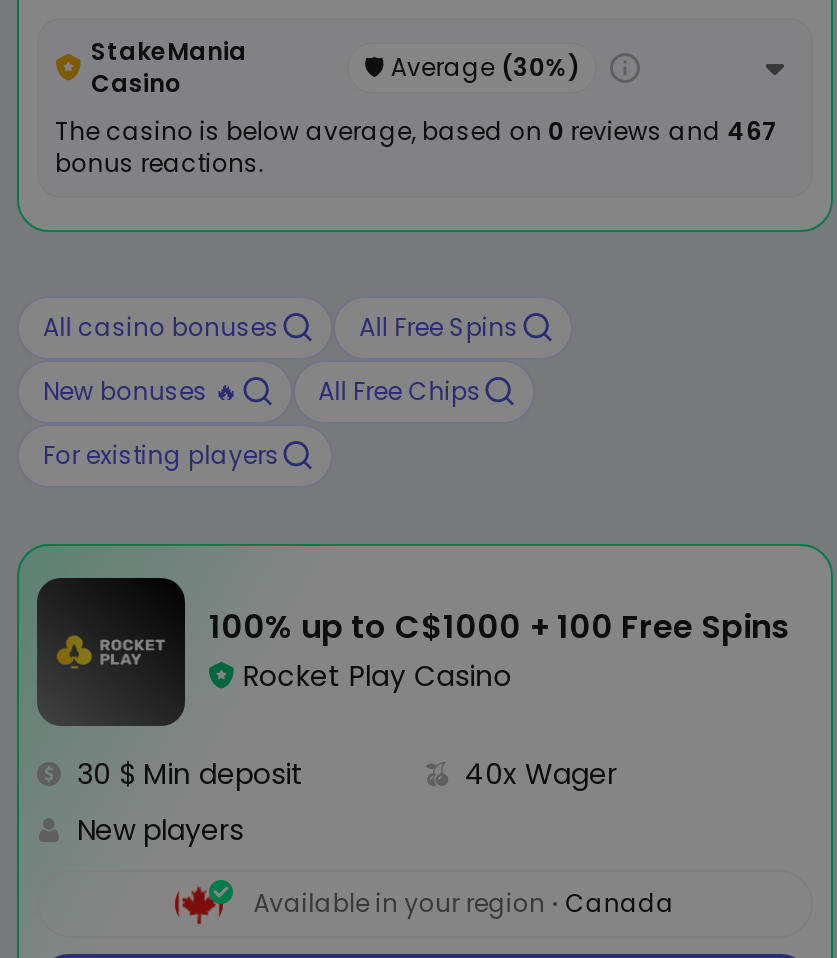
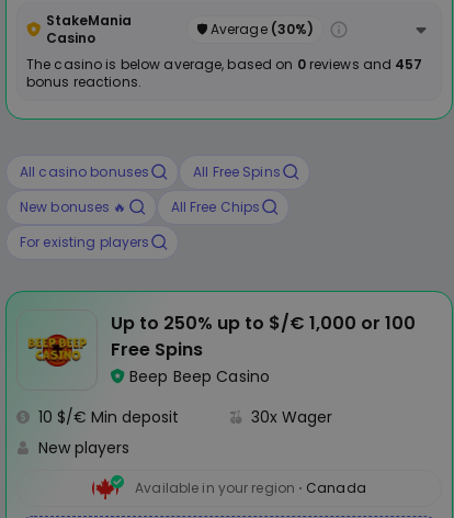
- The casino is below average, based on 0 reviews and 467
+ The casino is below average, based on 0 reviews and 457

- [image]
- 100% up to C$1000 + 100 Free Spins
- Rocket Play Casino
+ [image]
+ Up to 250% up to $/€ 1,000 or 100
+ Free Spins
+ Beep Beep Casino

- 30 $ Min deposit
- 40x Wager
+ 10 $/€ Min deposit
+ 30x Wager
